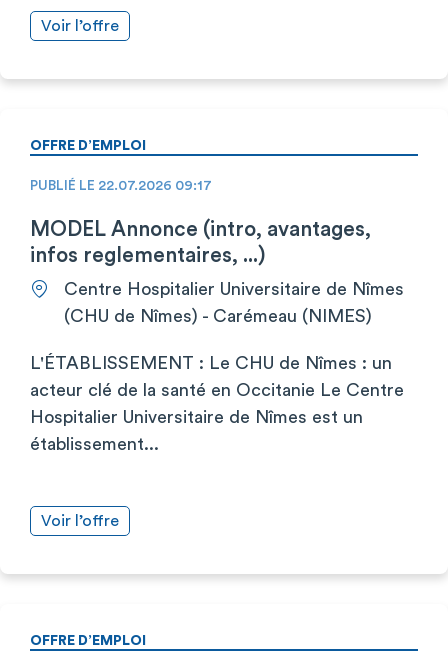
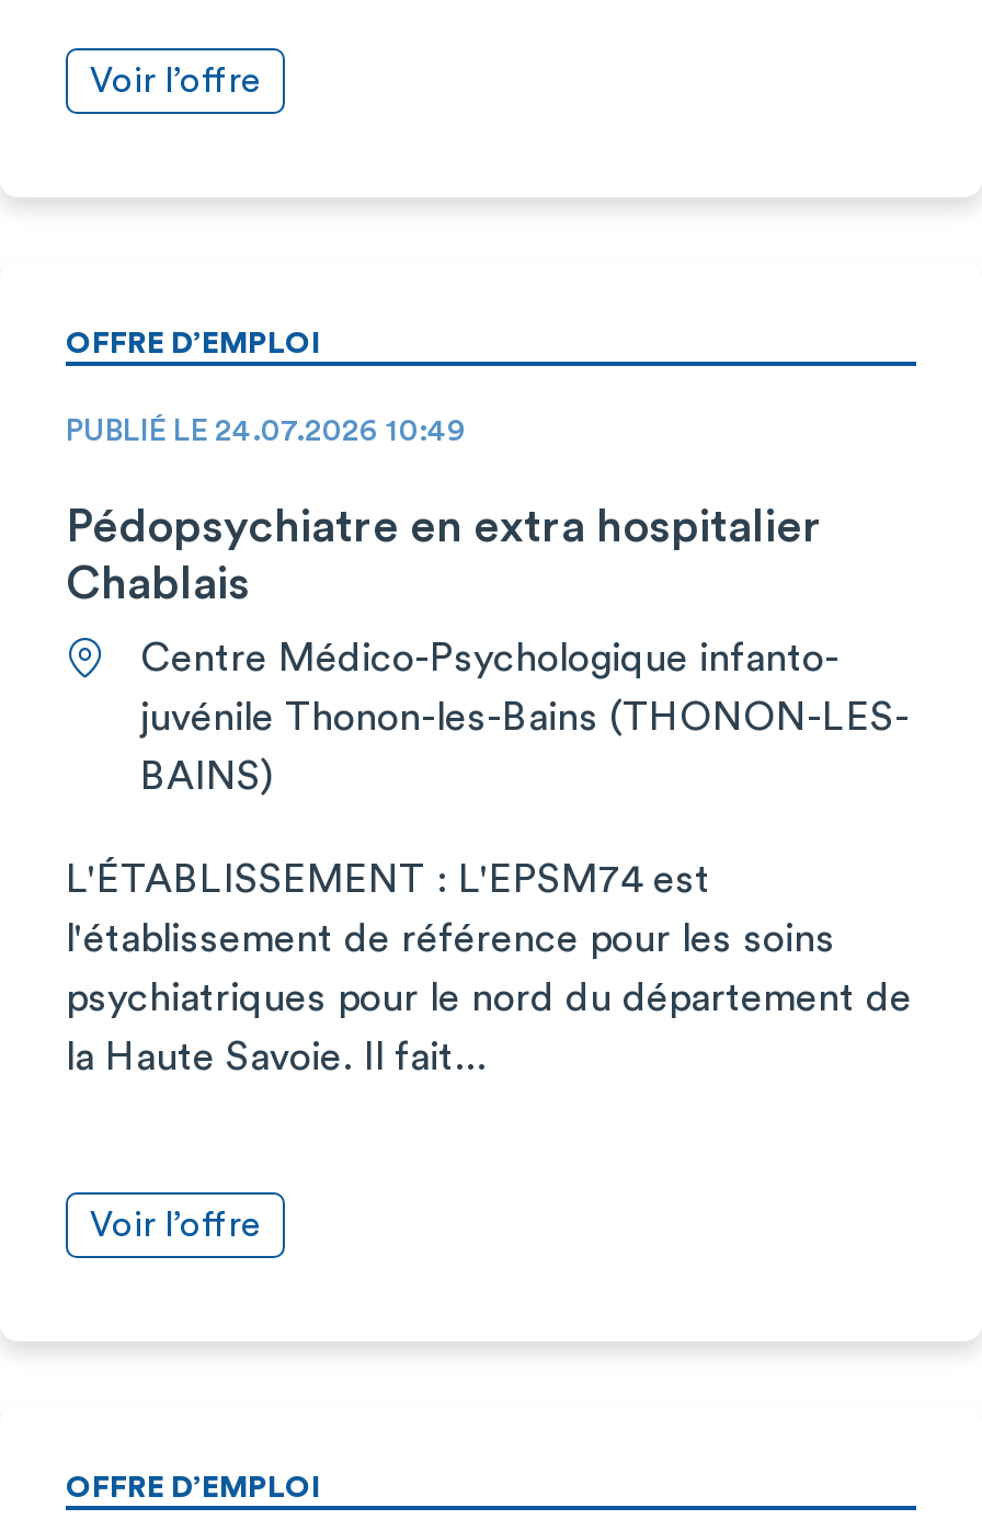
- PUBLIÉ LE 22.07.2026 09:17
- MODEL Annonce (intro, avantages,
- infos reglementaires, ...)
- Centre Hospitalier Universitaire de Nîmes
- (CHU de Nîmes) - Carémeau (NIMES)
- L'ÉTABLISSEMENT : Le CHU de Nîmes : un
- acteur clé de la santé en Occitanie Le Centre
- Hospitalier Universitaire de Nîmes est un
- établissement...
+ PUBLIÉ LE 24.07.2026 10:49
+ Pédopsychiatre en extra hospitalier
+ Chablais
+ Centre Médico-Psychologique infanto-
+ juvénile Thonon-les-Bains (THONON-LES-
+ BAINS)
+ L'ÉTABLISSEMENT : L'EPSM74 est
+ l'établissement de référence pour les soins
+ psychiatriques pour le nord du département de
+ la Haute Savoie. Il fait...
